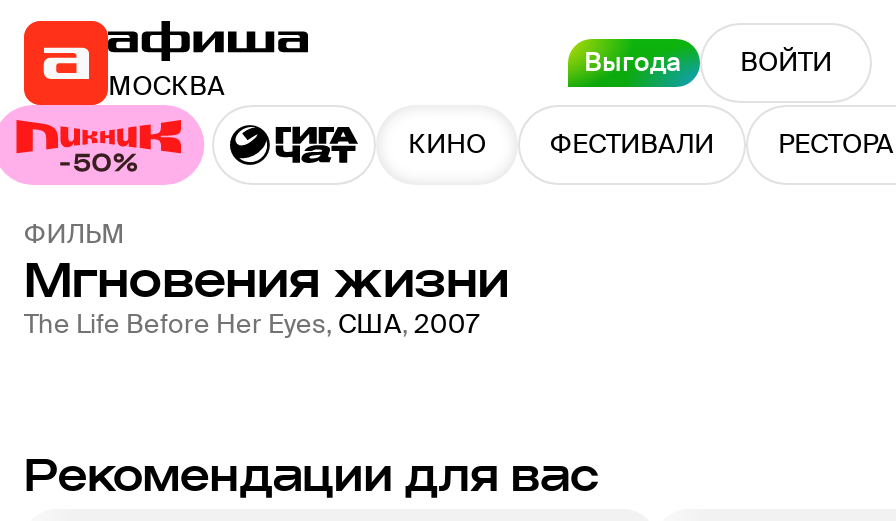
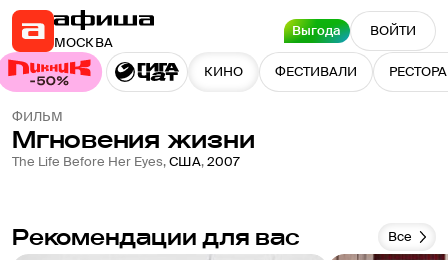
+ Все
